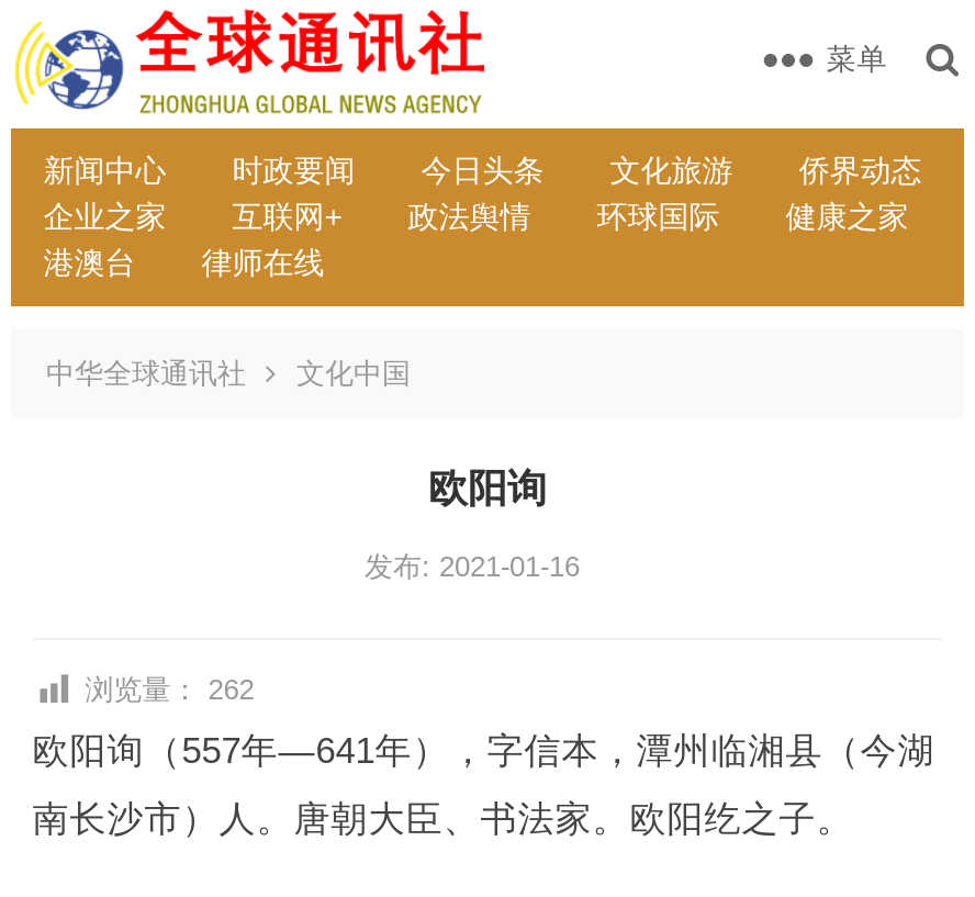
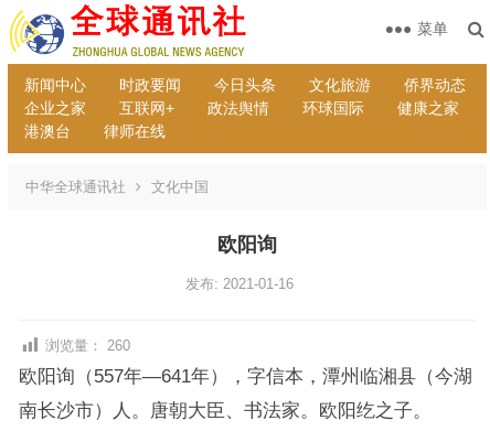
- 浏览量： 262
+ 浏览量： 260
